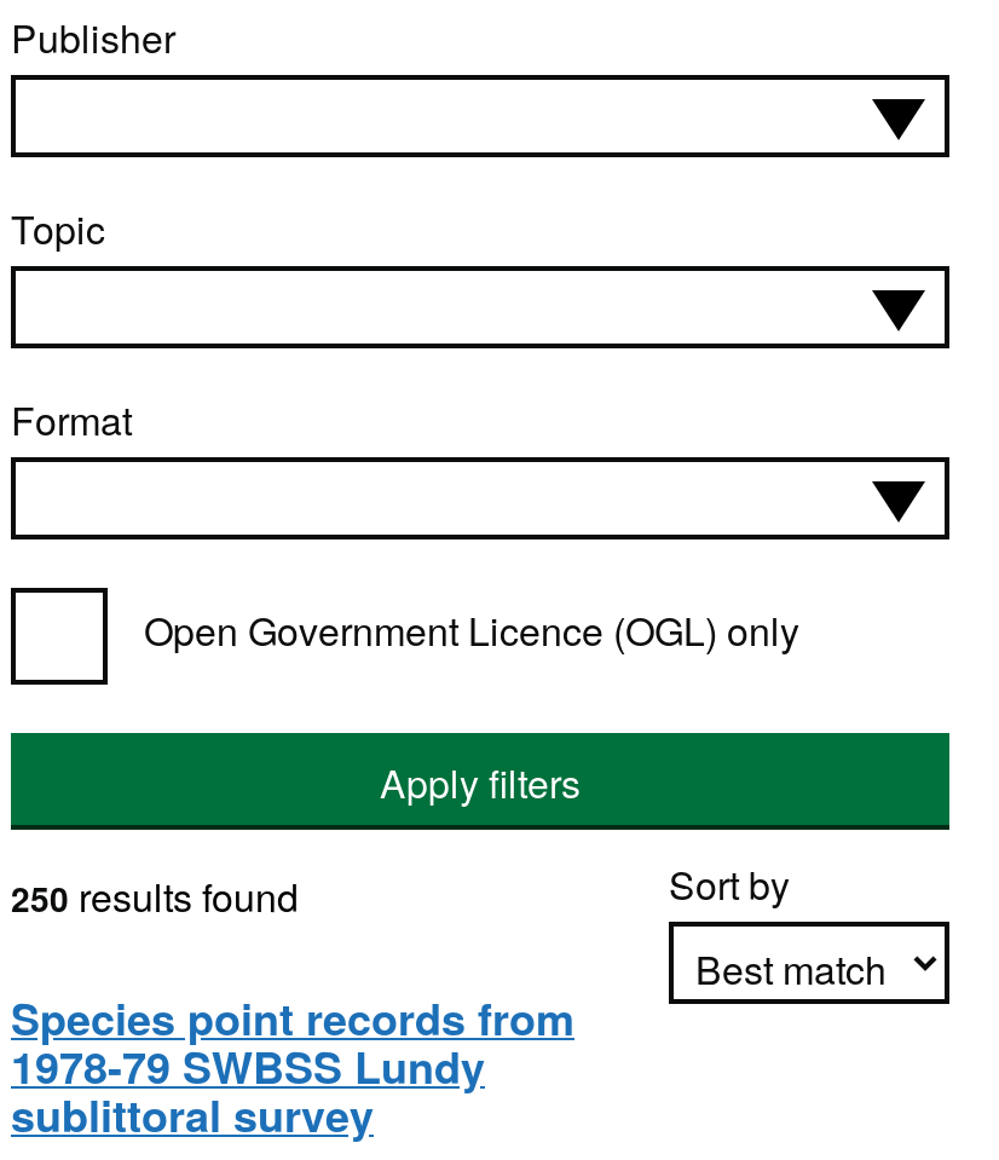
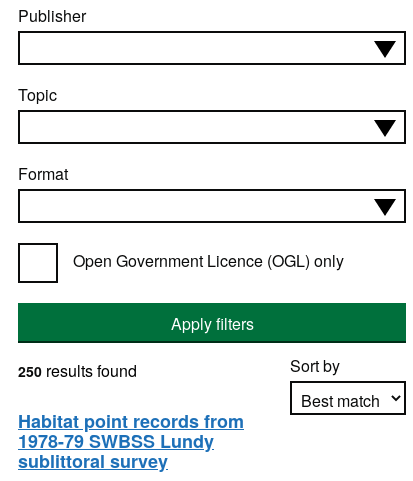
- Species point records from
+ Habitat point records from
